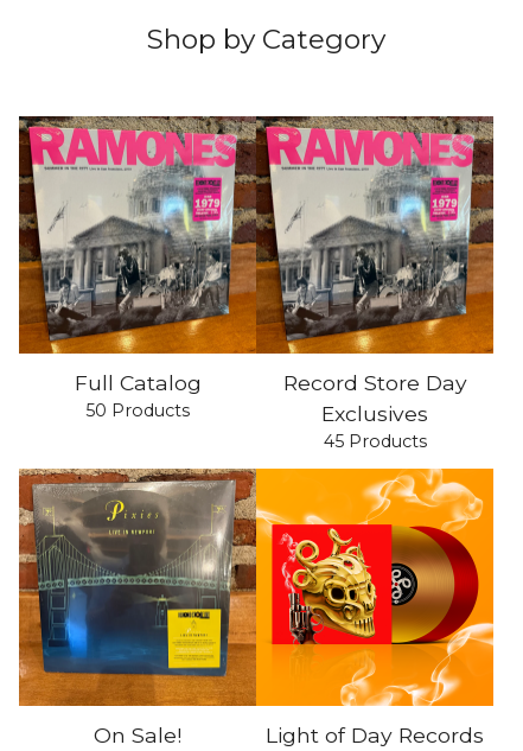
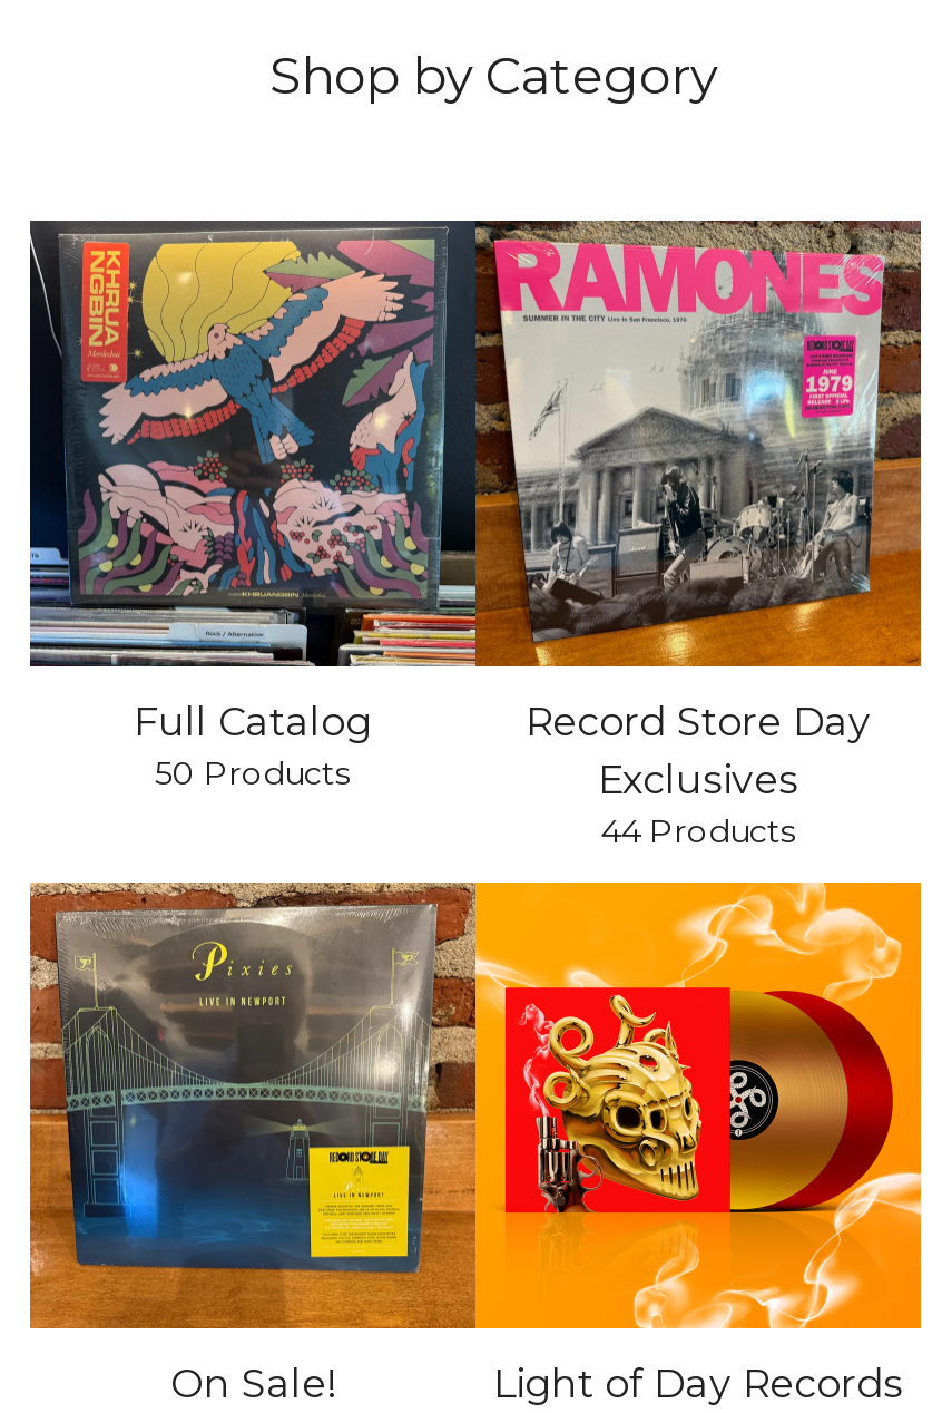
- [image]
+ [image]

- 45 Products
+ 44 Products
